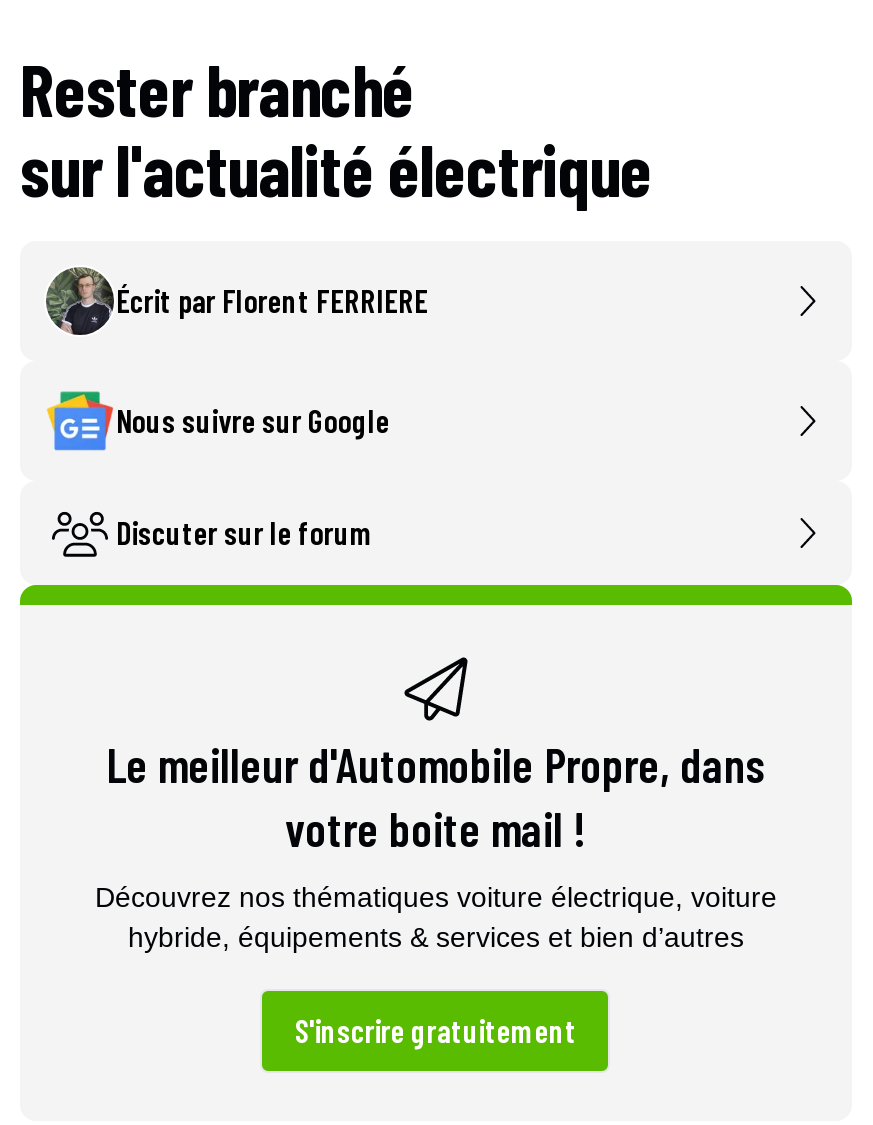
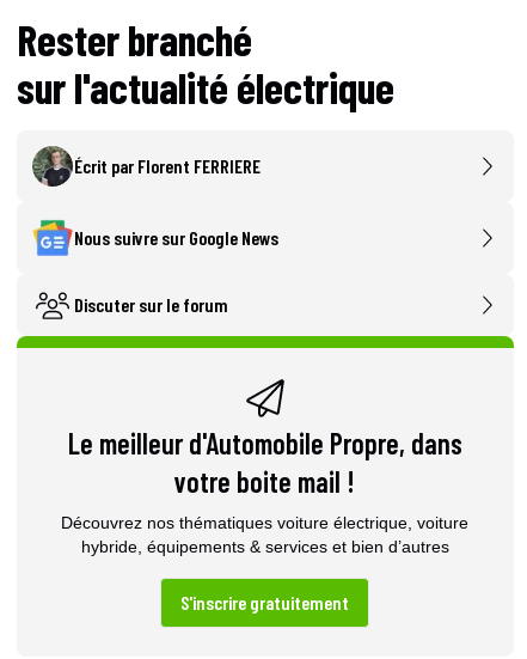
- Nous suivre sur Google
+ Nous suivre sur Google News
